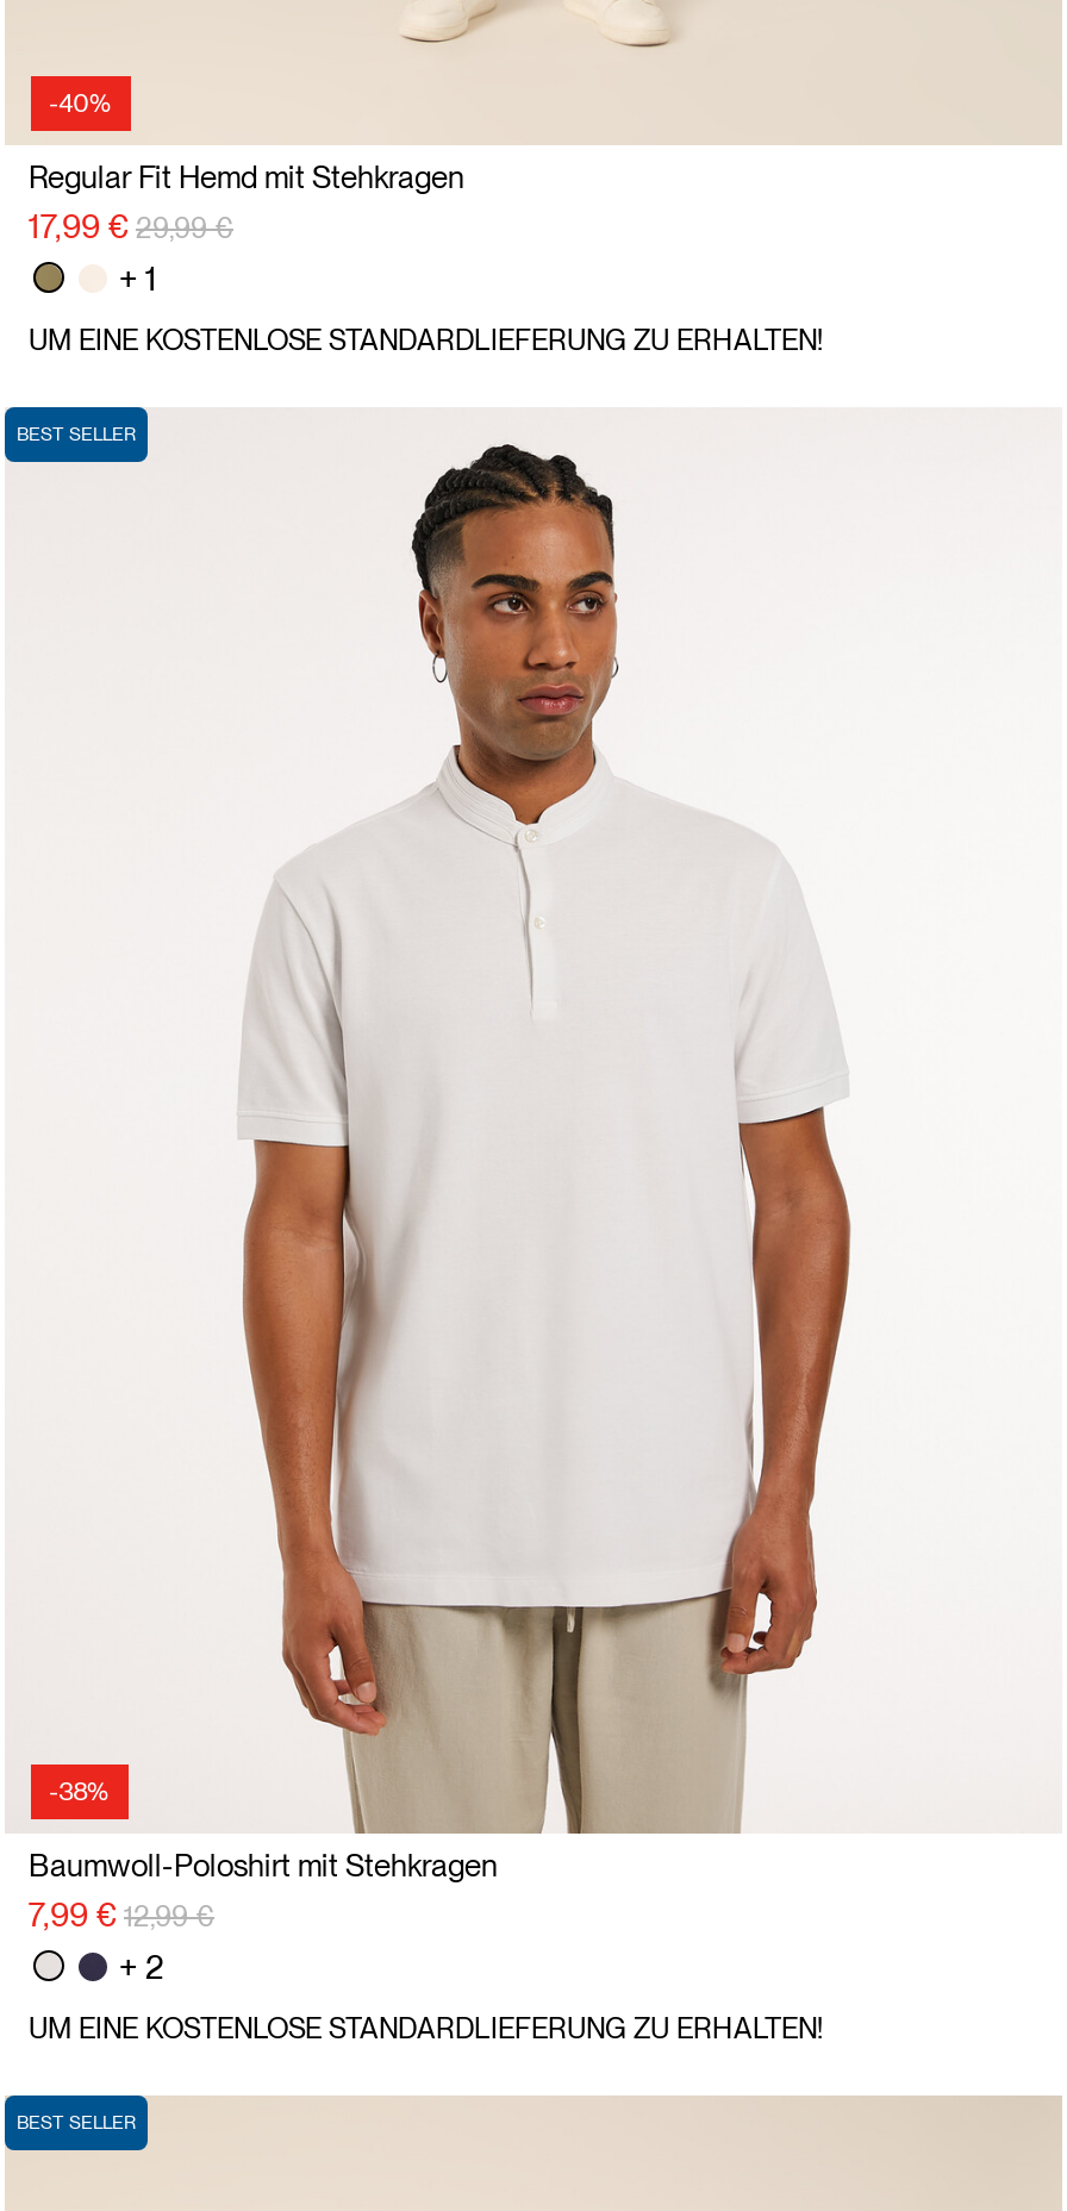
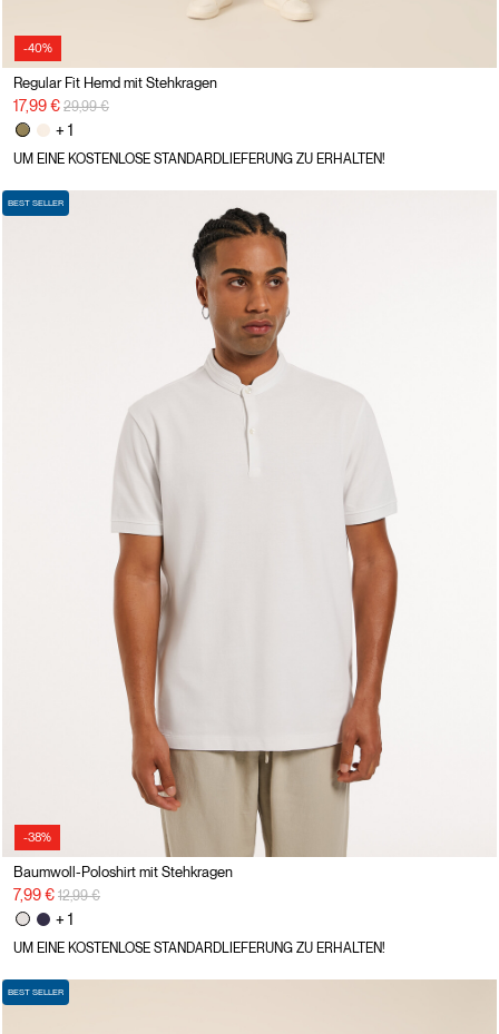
- + 2
+ + 1
